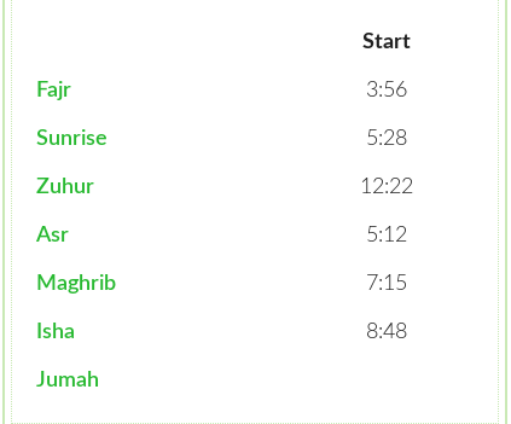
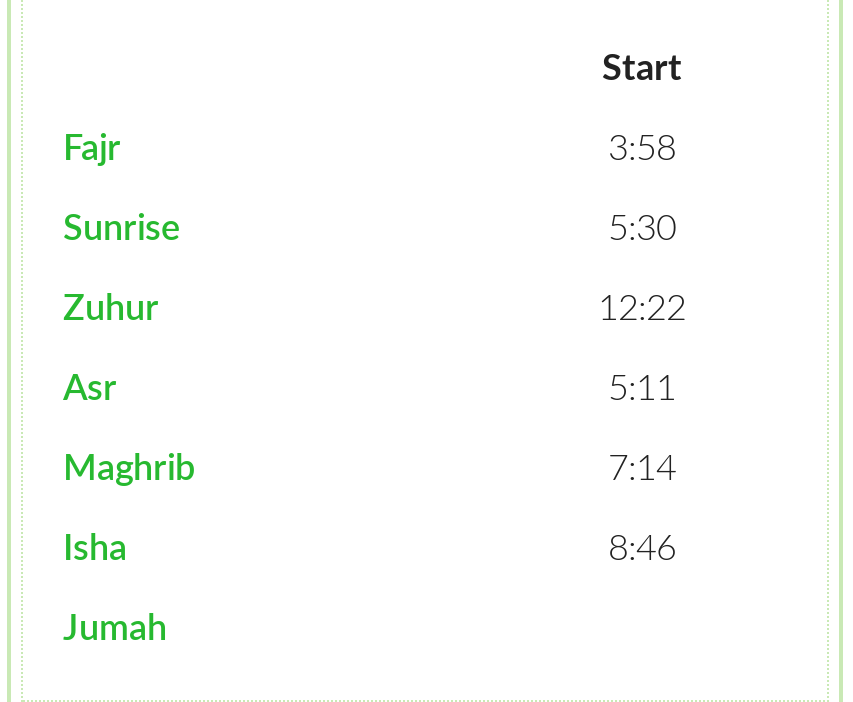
- 3:56
+ 3:58

- 5:28
+ 5:30

- 5:12
+ 5:11

- 7:15
+ 7:14

- 8:48
+ 8:46
